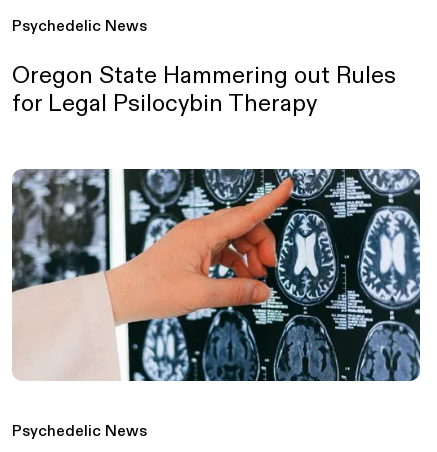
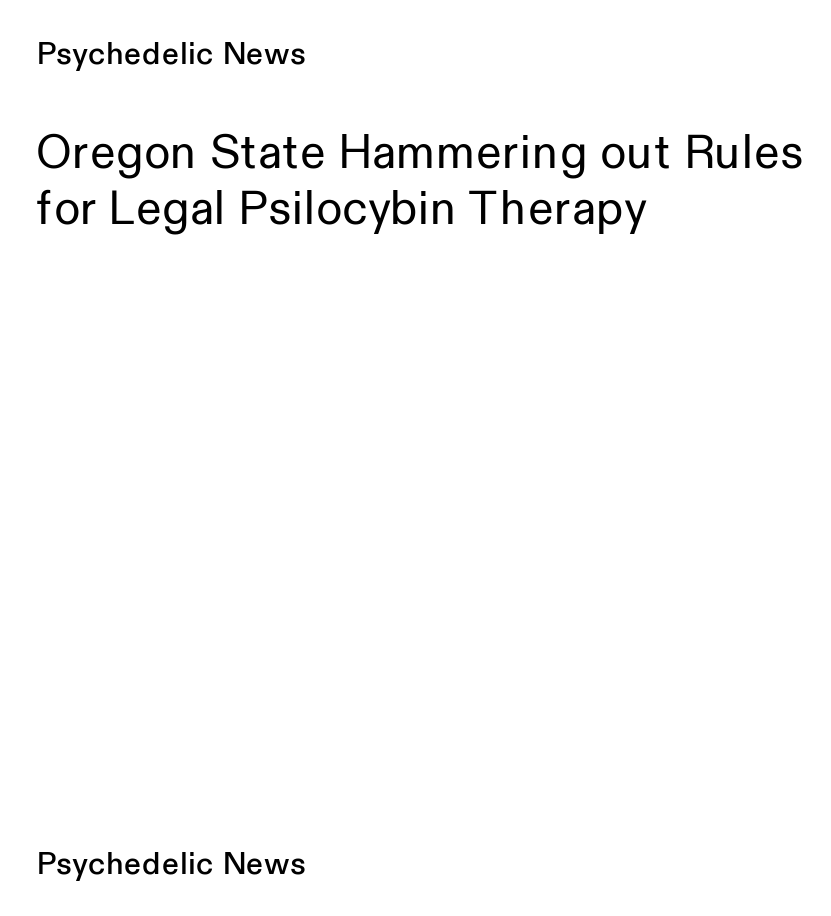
- [image]
